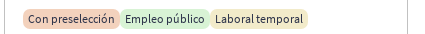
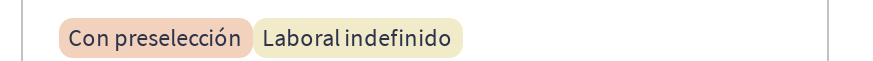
- Empleo público
- Laboral temporal
+ Laboral indefinido
